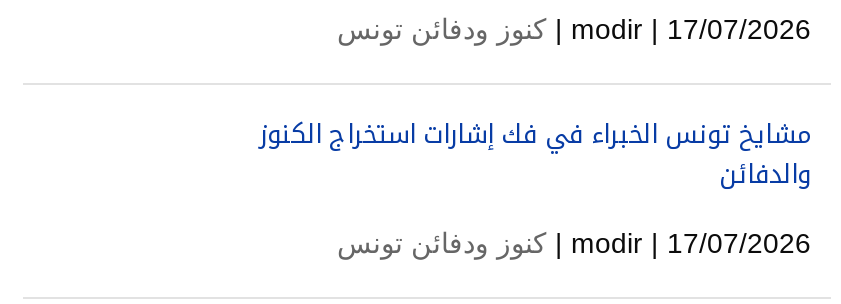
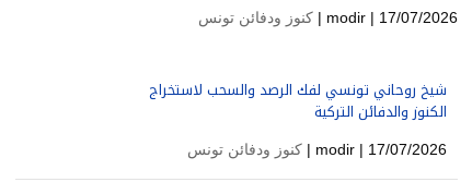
- مشايخ تونس الخبراء في فك إشارات استخراج الكنوز
- والدفائن
+ شيخ روحاني تونسي لفك الرصد والسحب لاستخراج
+ الكنوز والدفائن التركية
